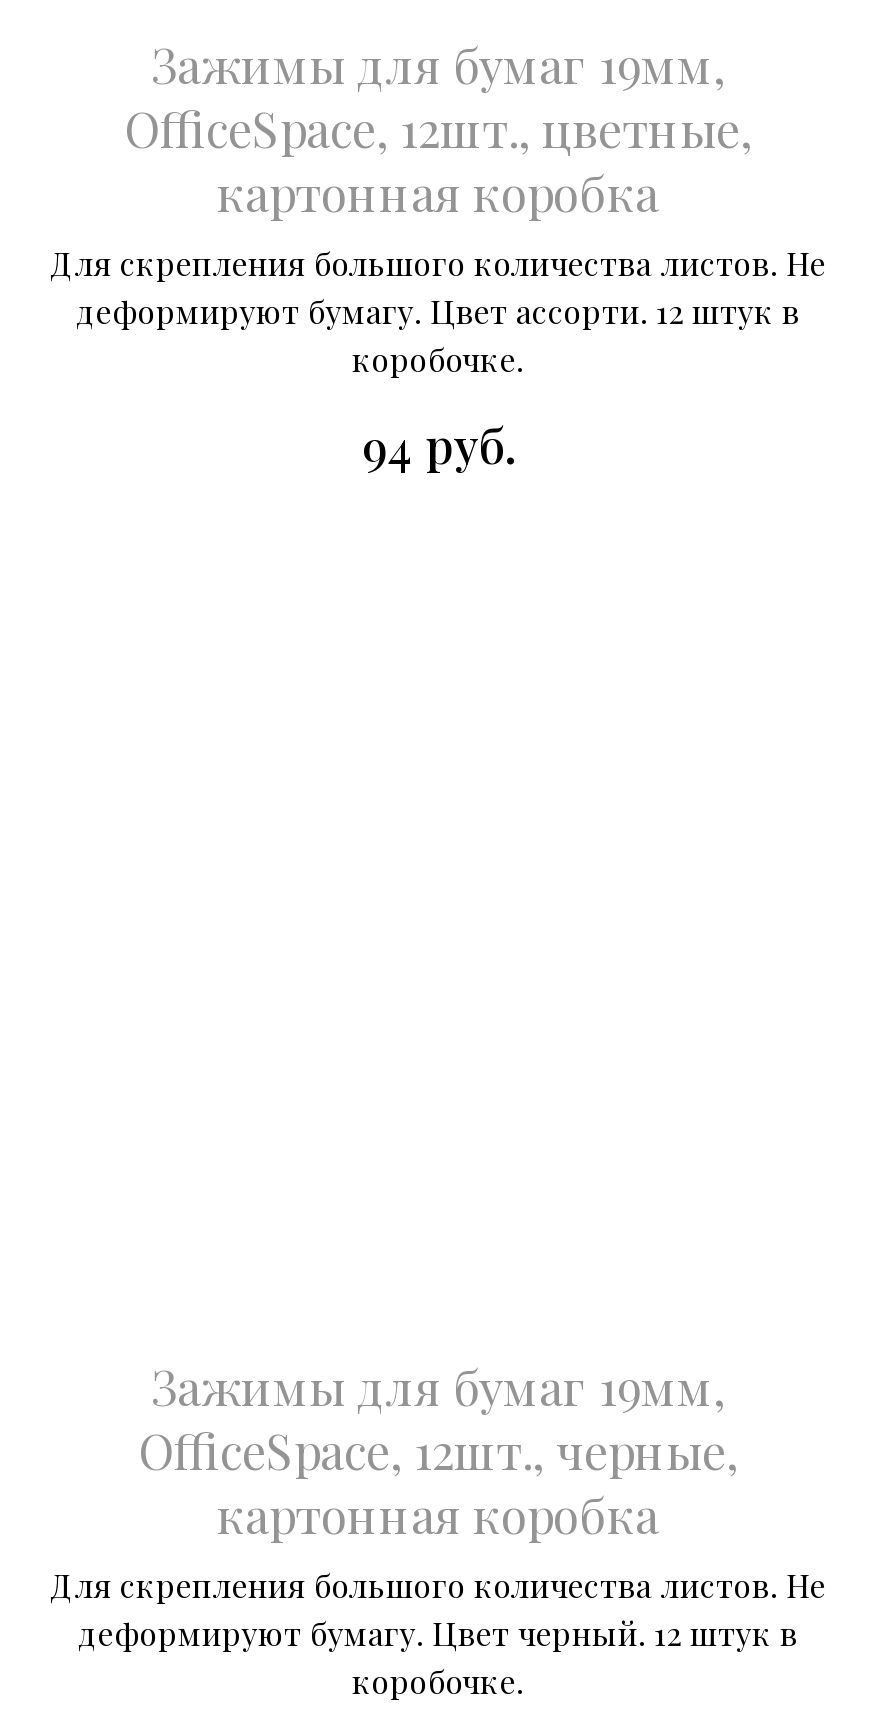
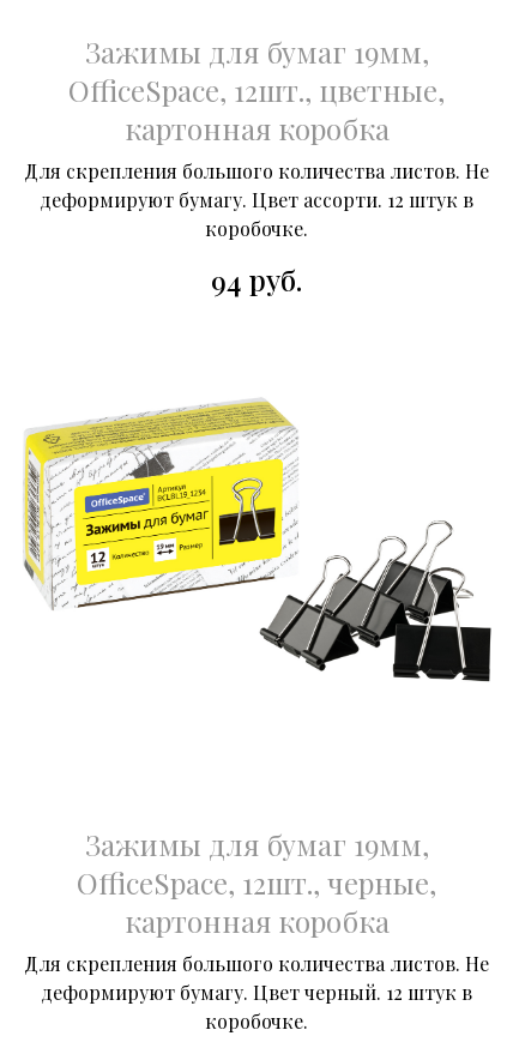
+ [image]
